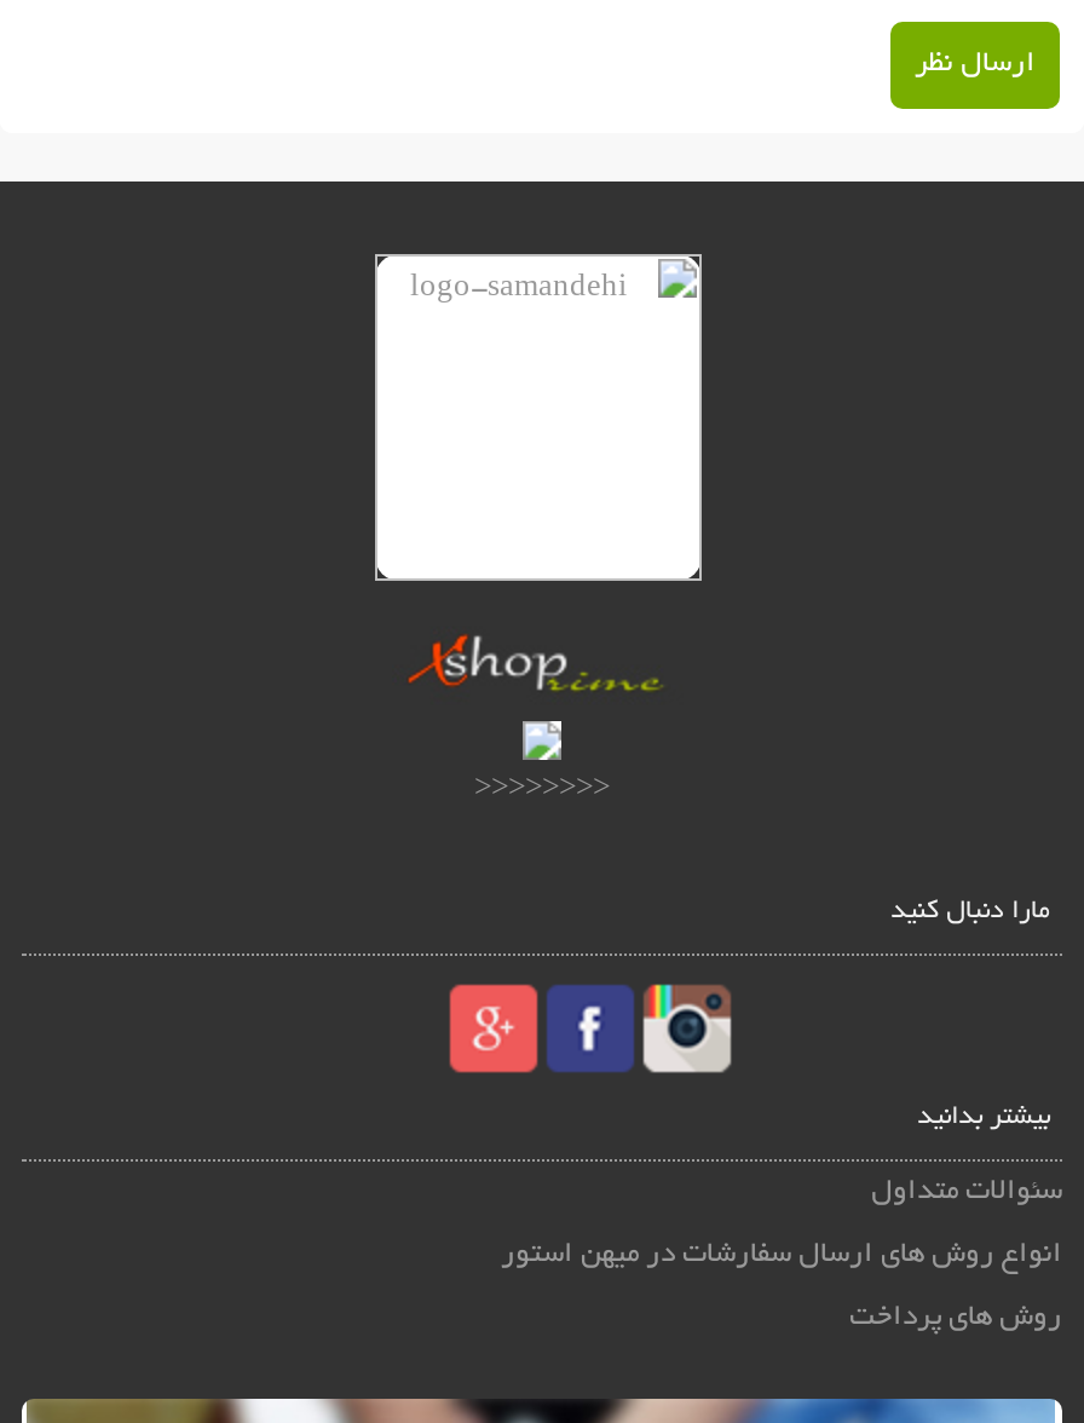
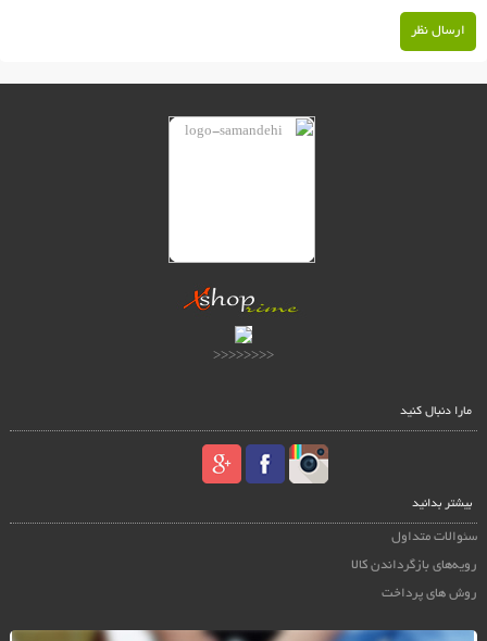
- انواع روش های ارسال سفارشات در میهن استور
+ رویه‌های بازگرداندن کالا
